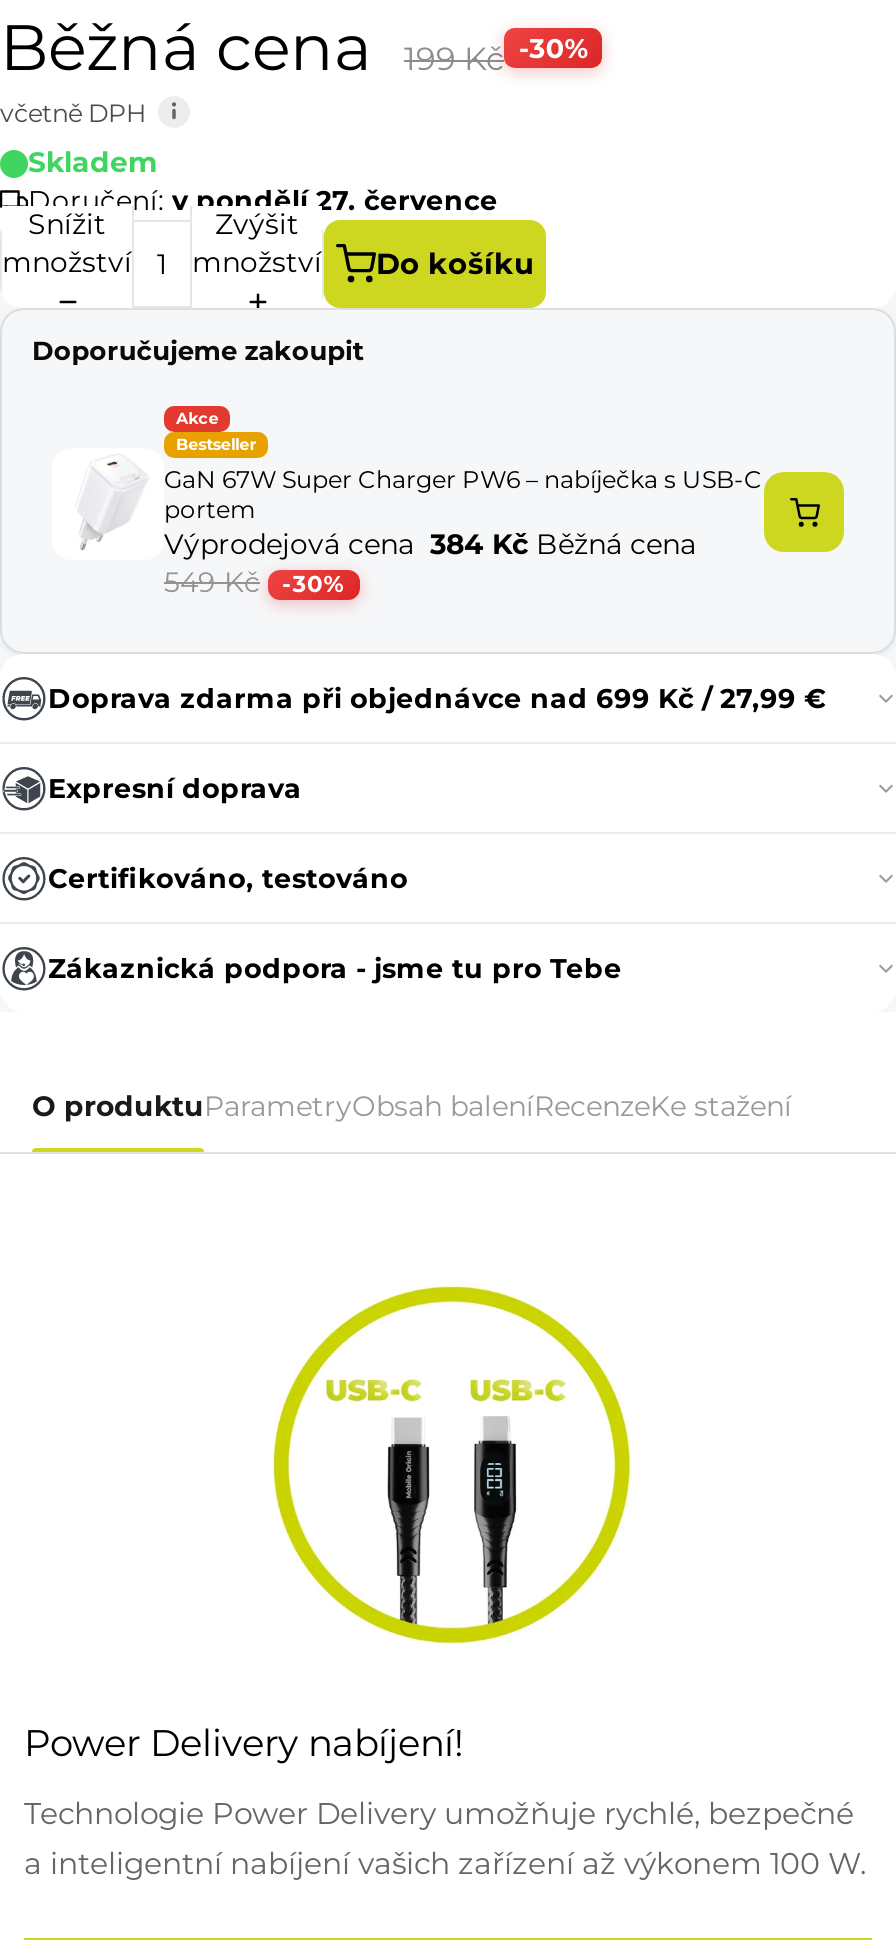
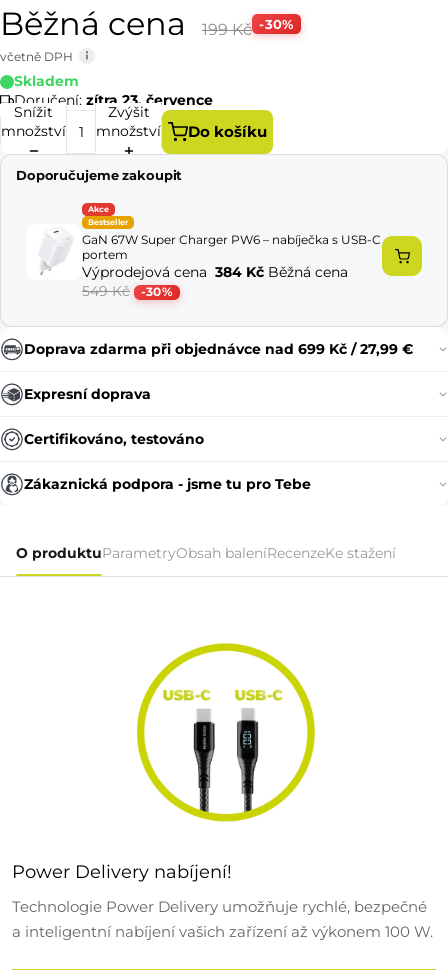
- Doručení: v pondělí 27. července
+ Doručení: zítra 23. července
